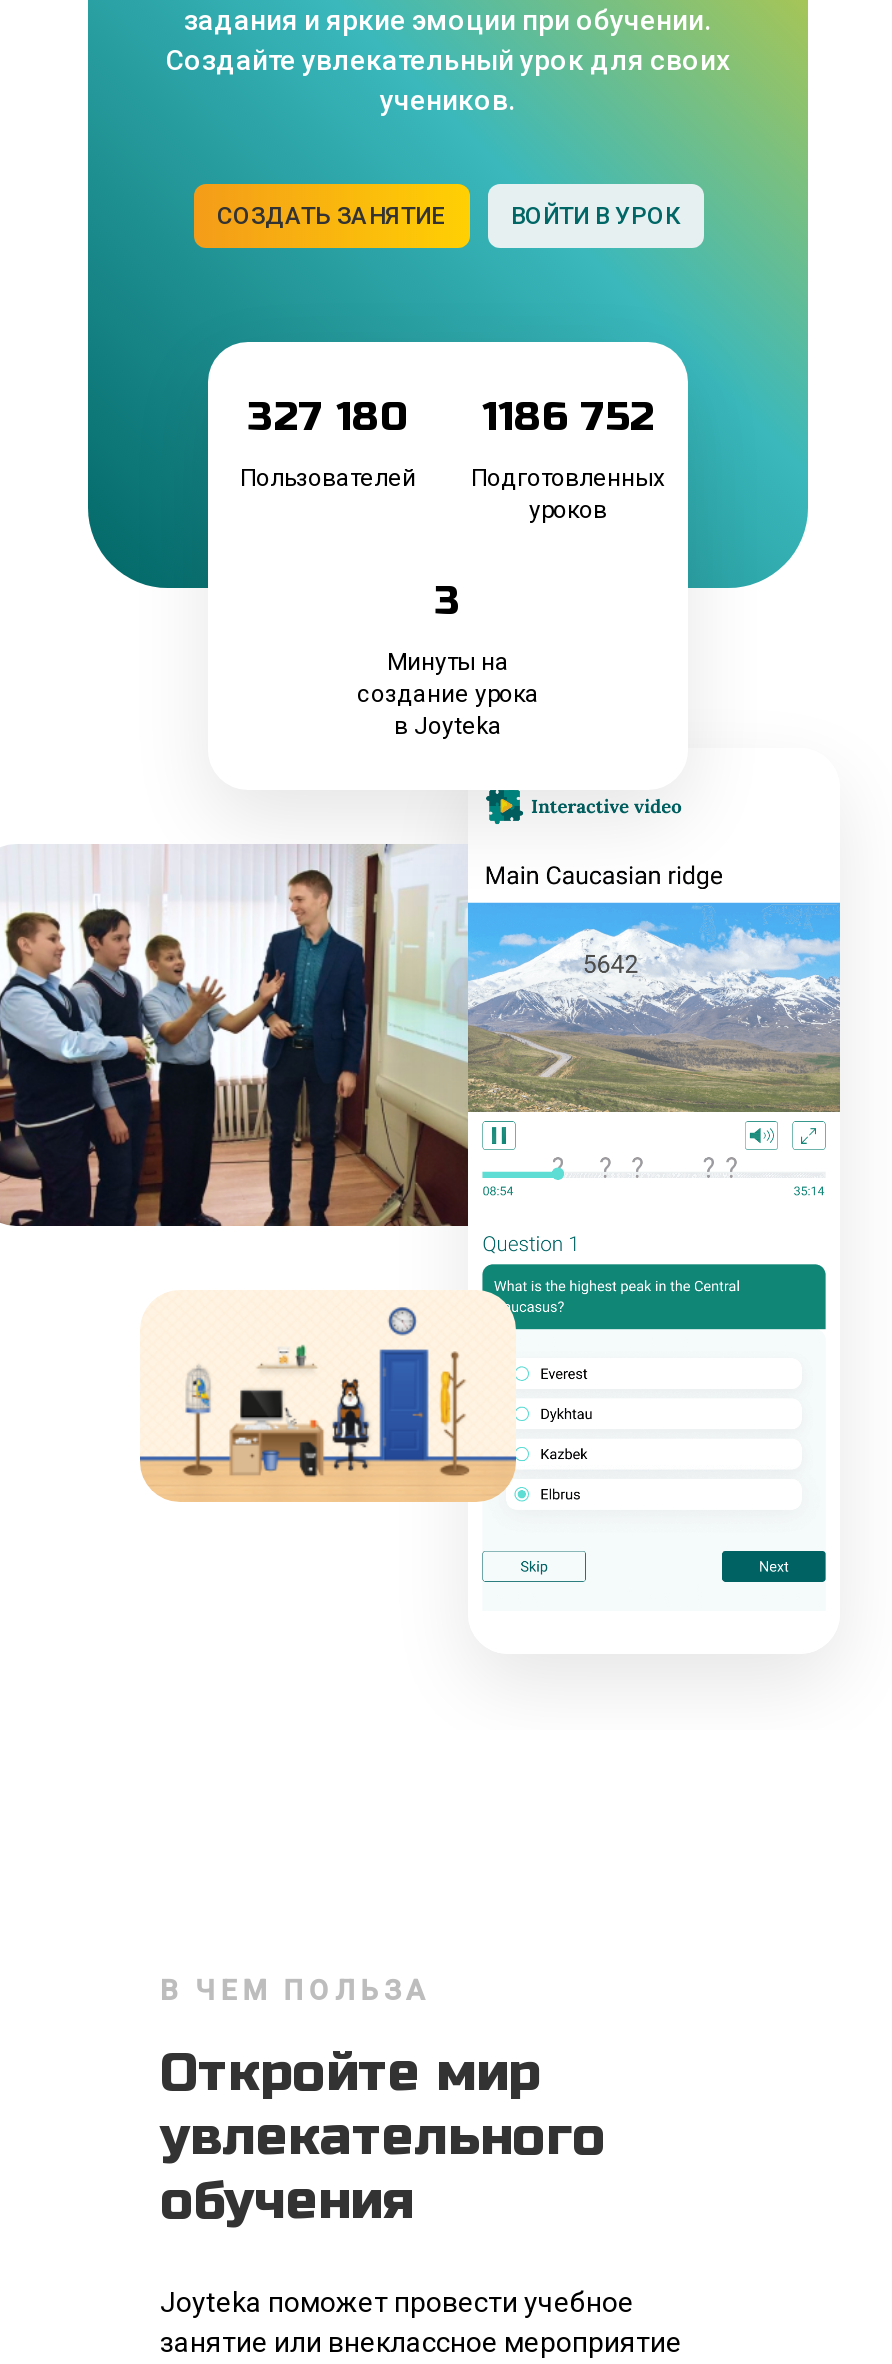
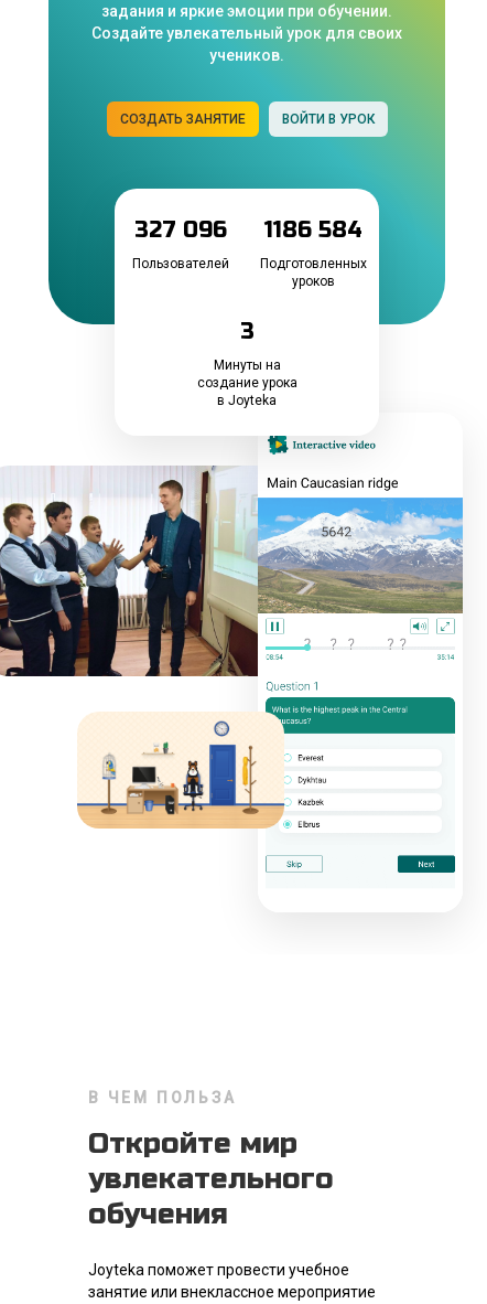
- 327 180
+ 327 096

- 1186 752
+ 1186 584
